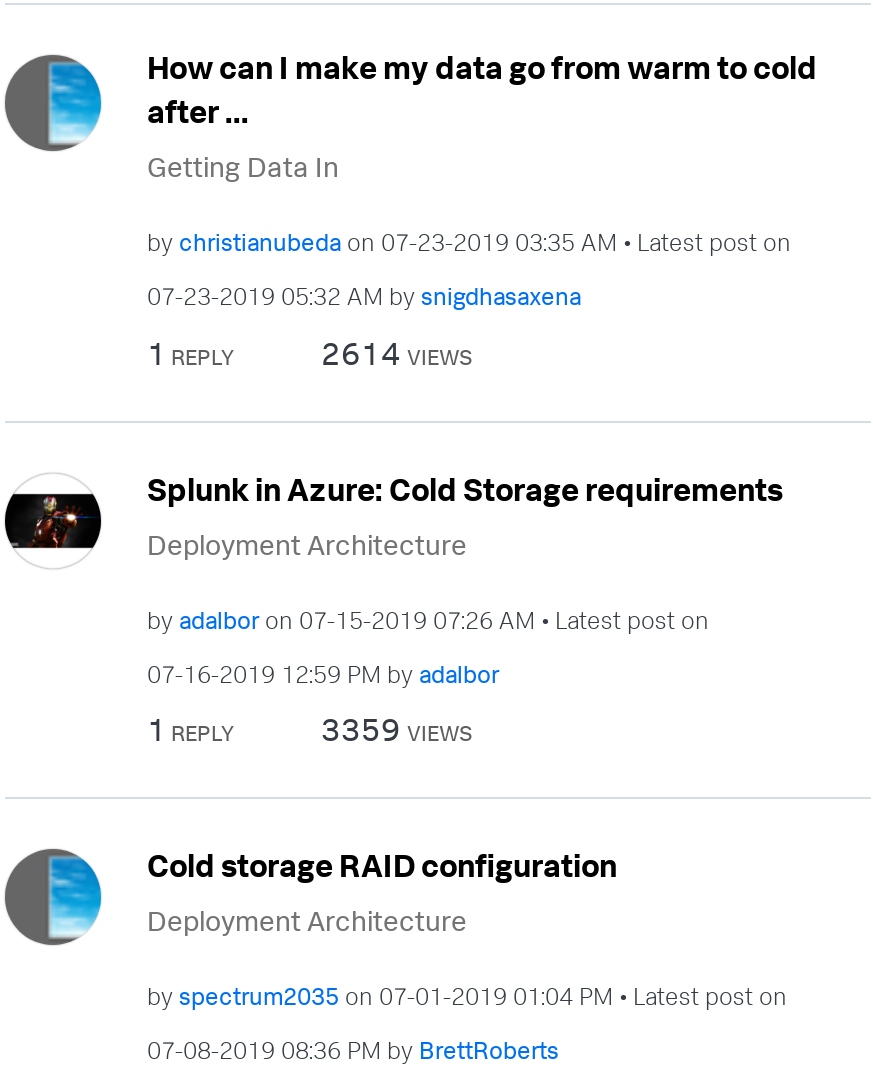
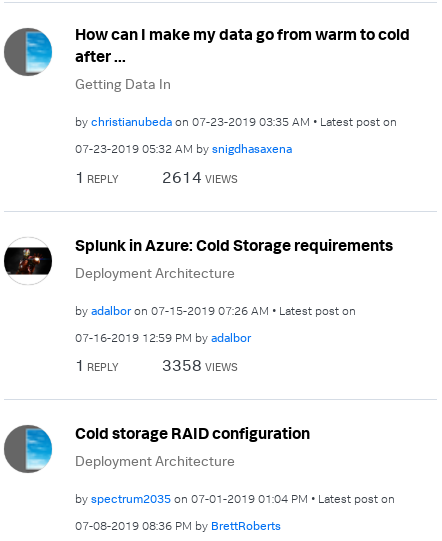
- 3359 VIEWS
+ 3358 VIEWS
